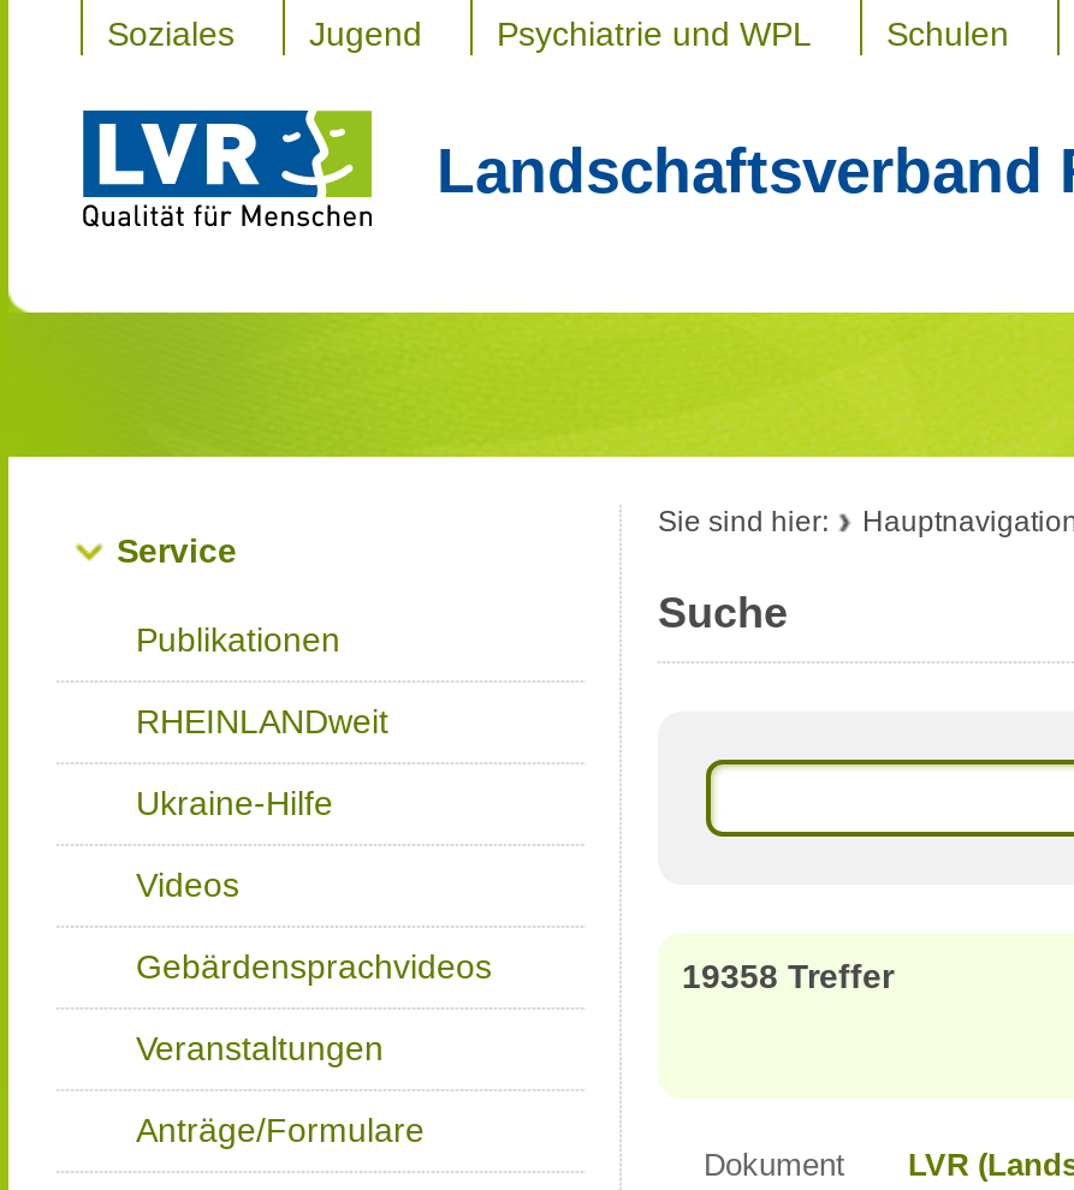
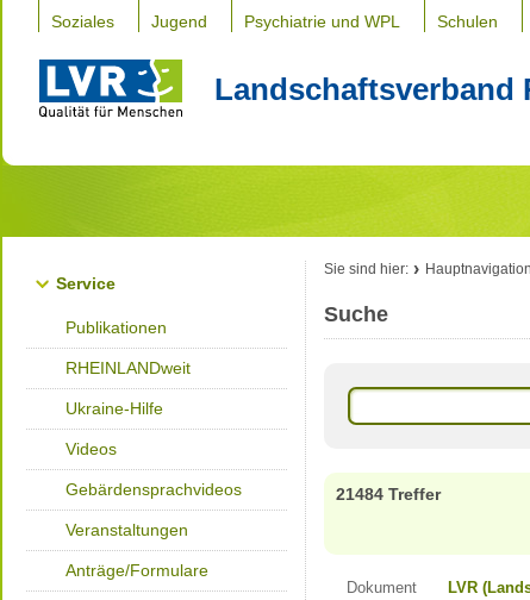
- 19358 Treffer
+ 21484 Treffer
